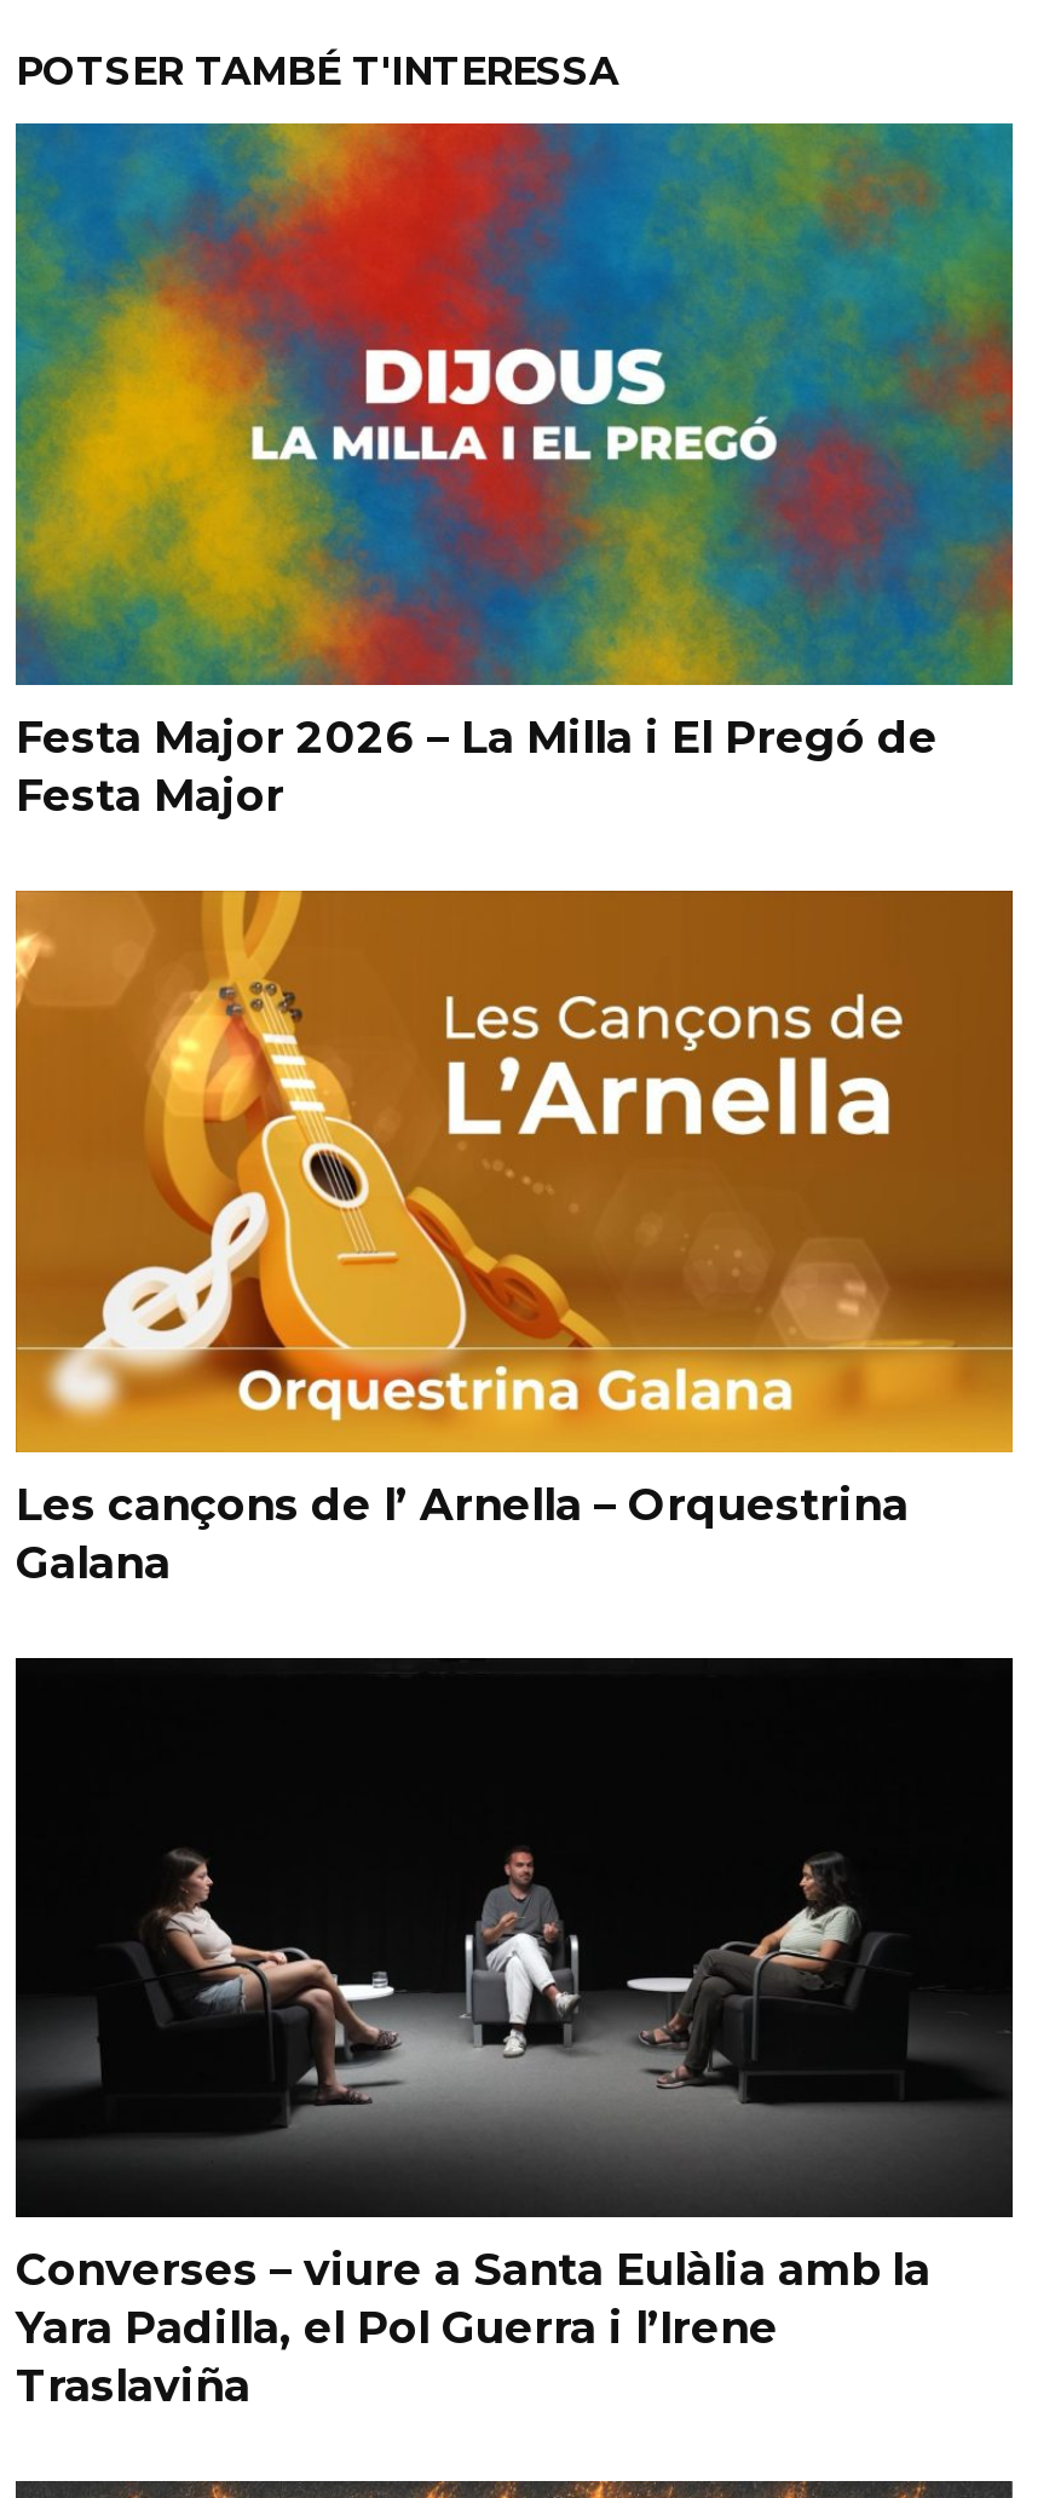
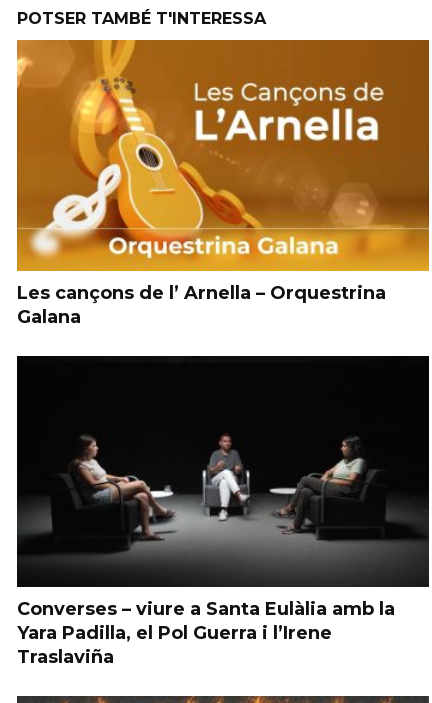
- [image]
- Festa Major 2026 – La Milla i El Pregó de
- Festa Major
